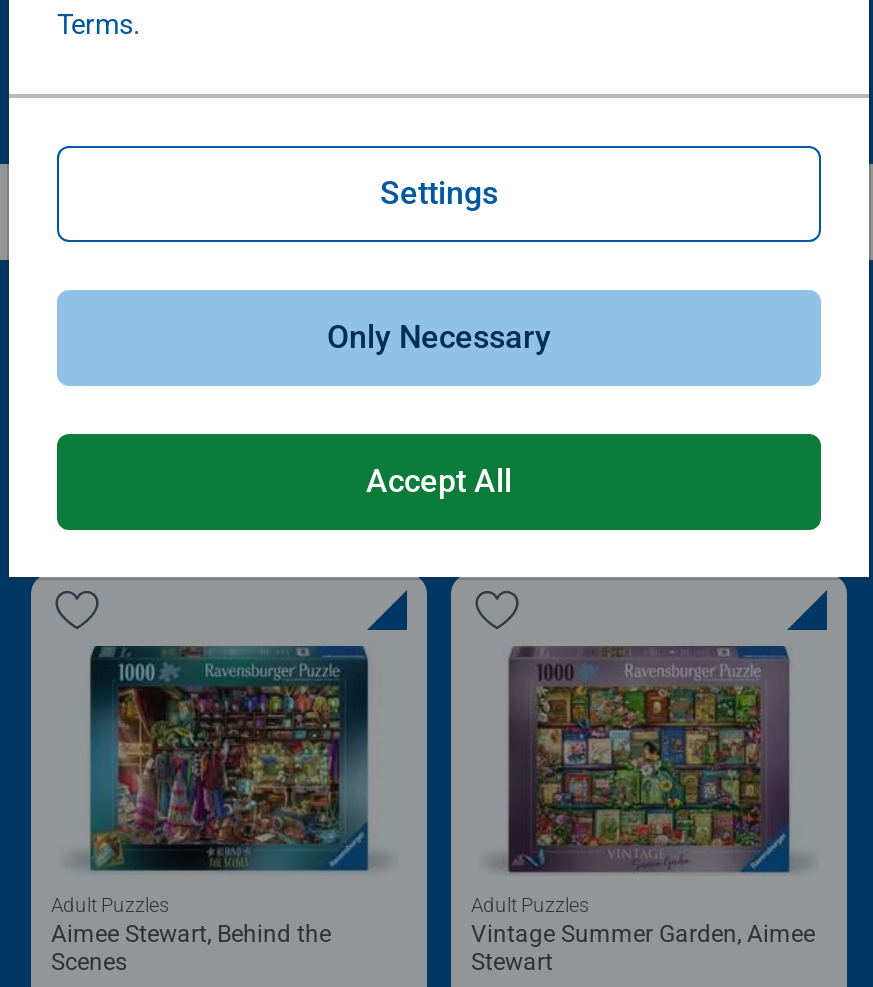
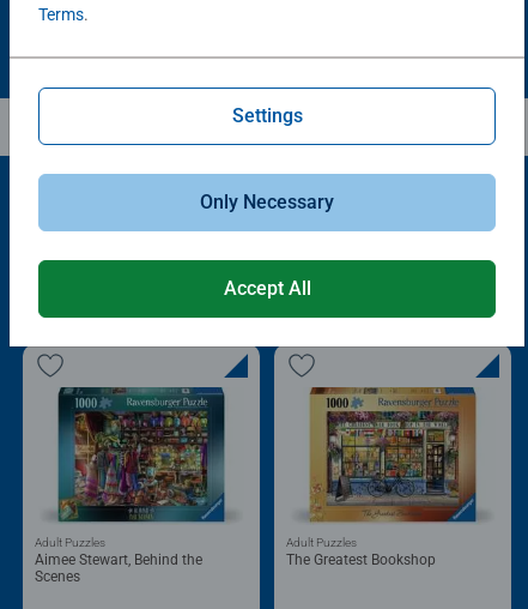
- [image]
- Vintage Summer Garden, Aimee
- Stewart
+ [image]
+ The Greatest Bookshop
